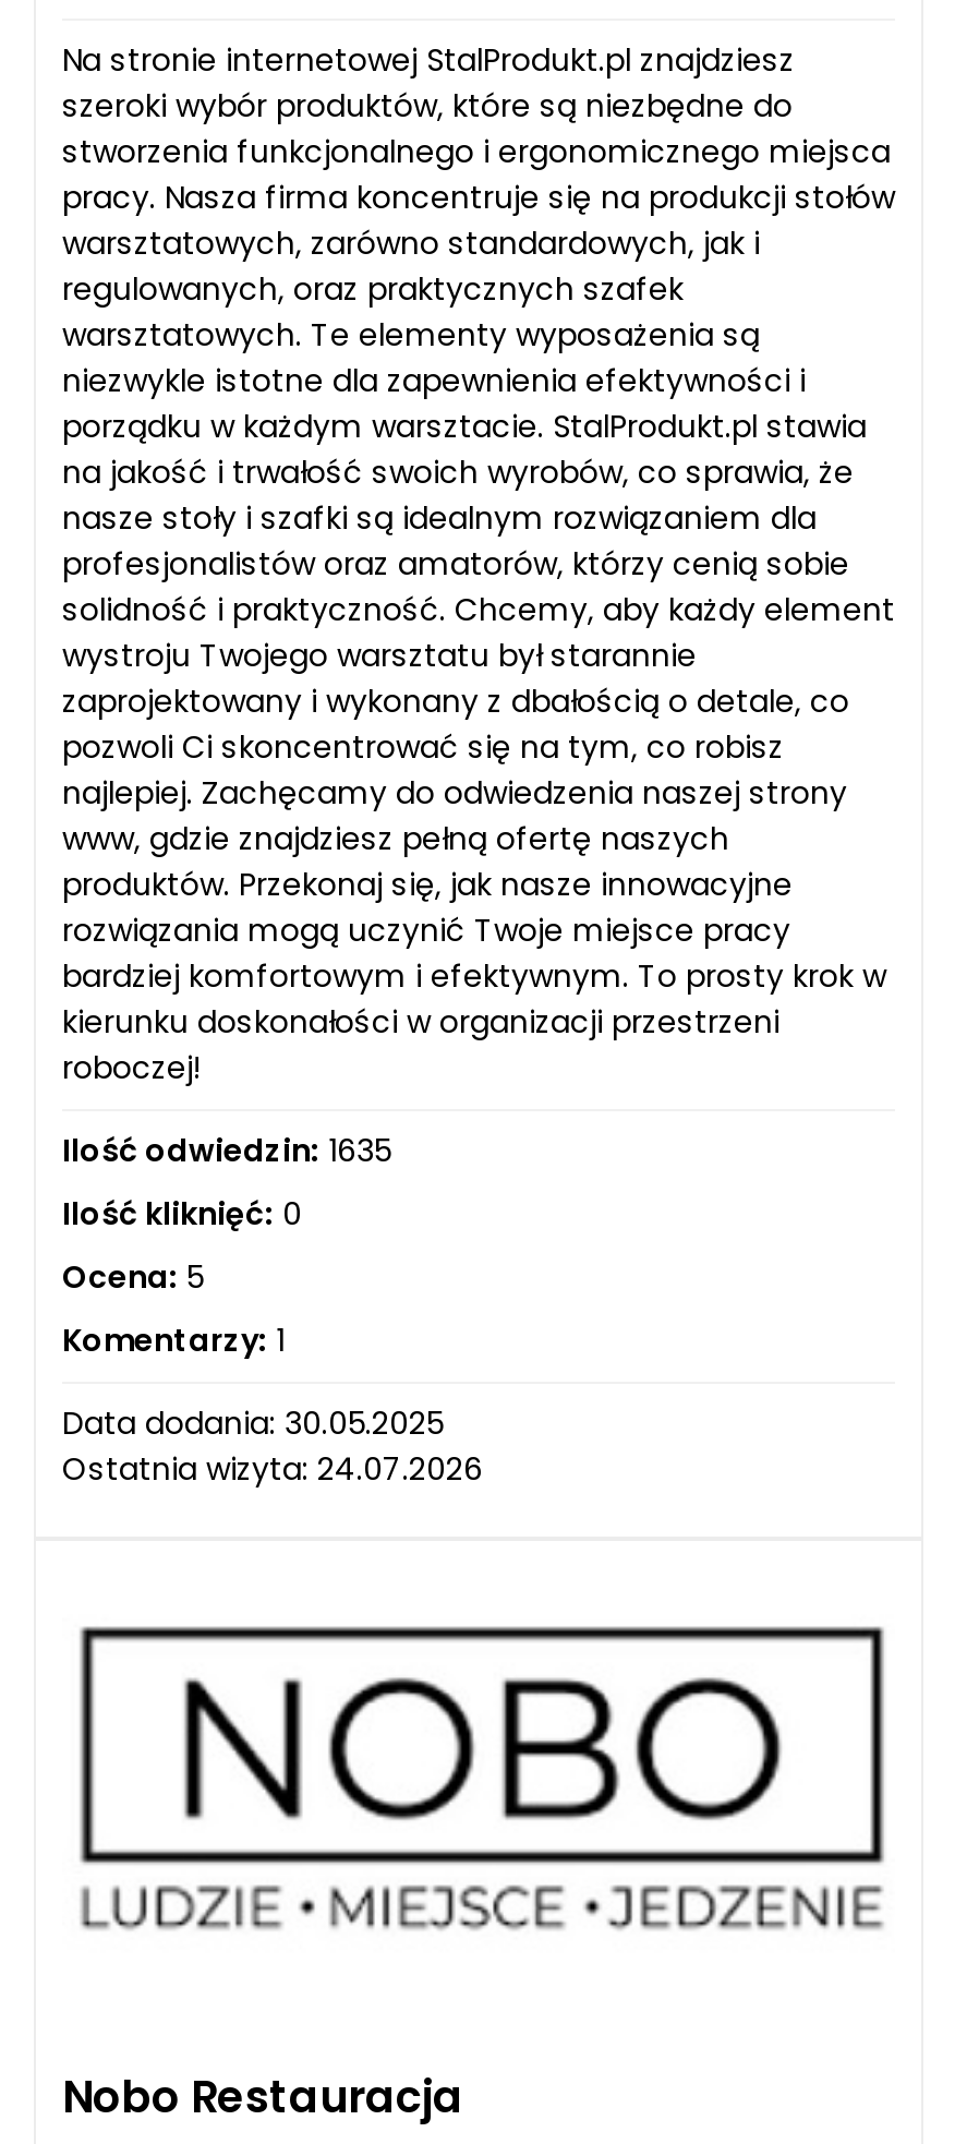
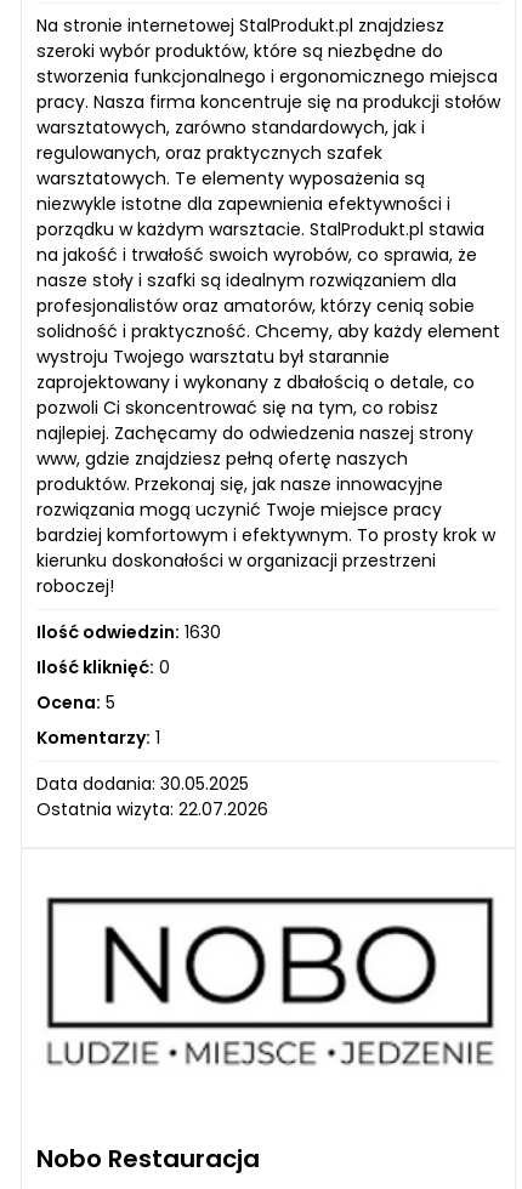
- Ilość odwiedzin: 1635
+ Ilość odwiedzin: 1630

- Ostatnia wizyta: 24.07.2026
+ Ostatnia wizyta: 22.07.2026
